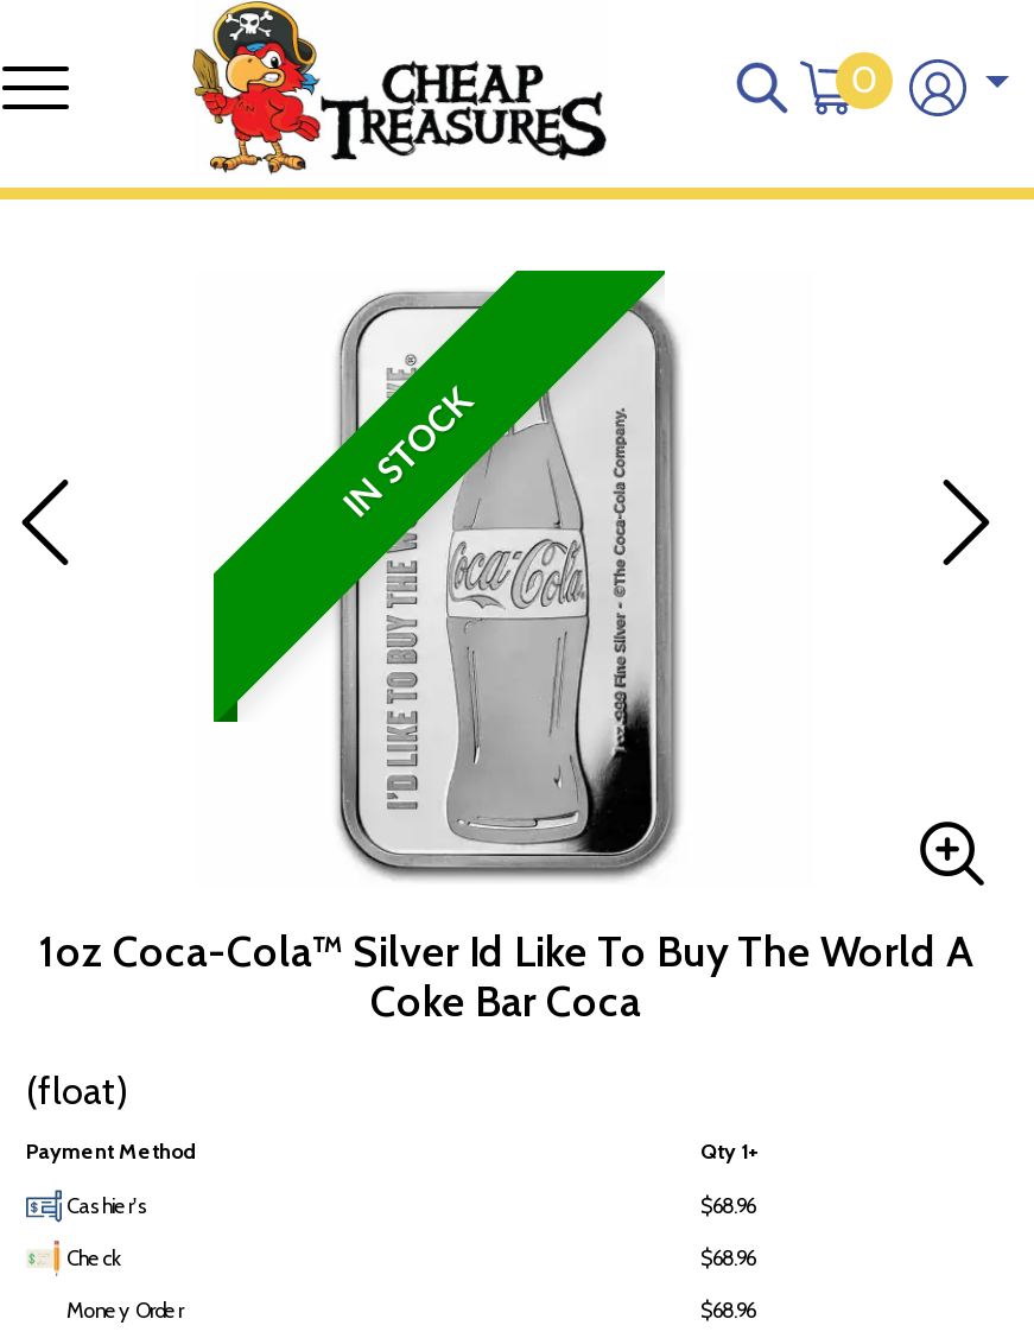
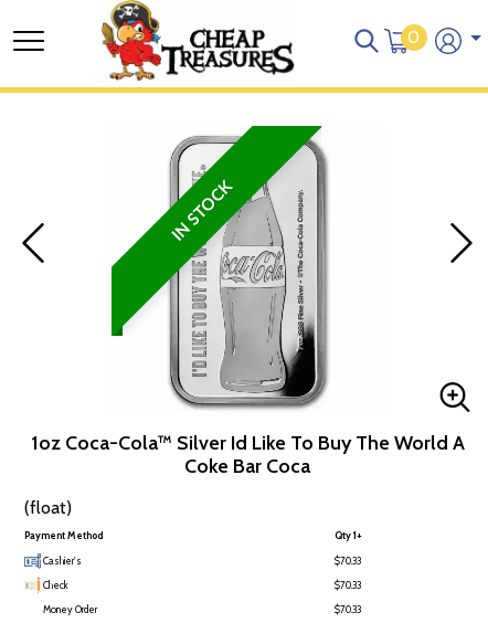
- $68.96
+ $70.33

- $68.96
+ $70.33

- $68.96
+ $70.33
